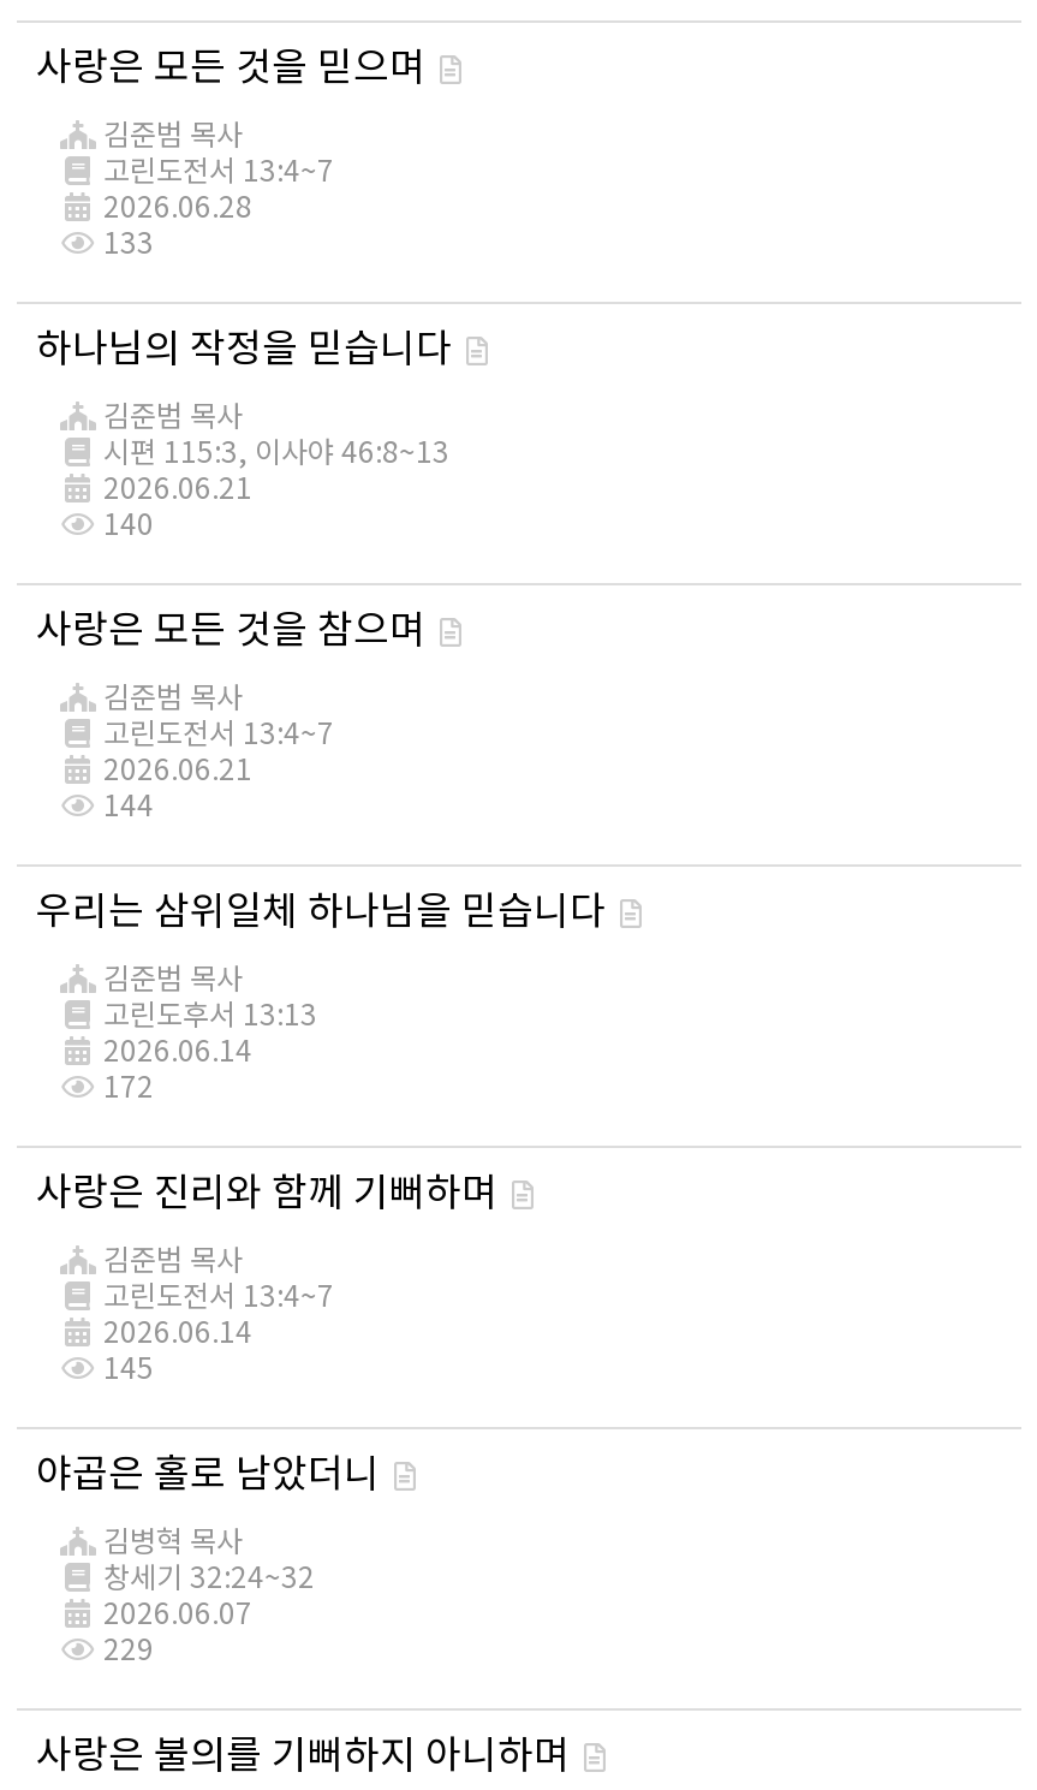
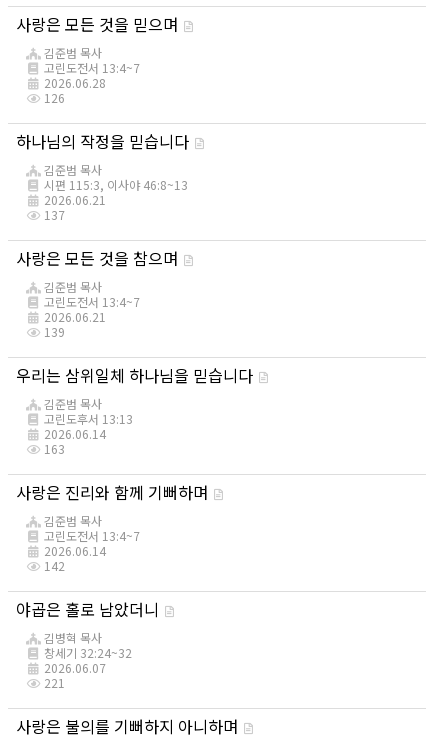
- 133
+ 126

- 140
+ 137

- 144
+ 139

- 172
+ 163

- 145
+ 142

- 229
+ 221
